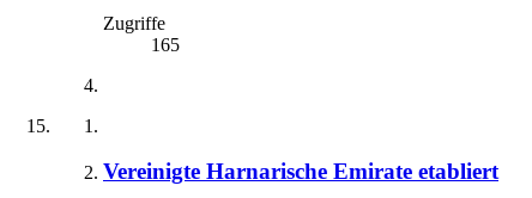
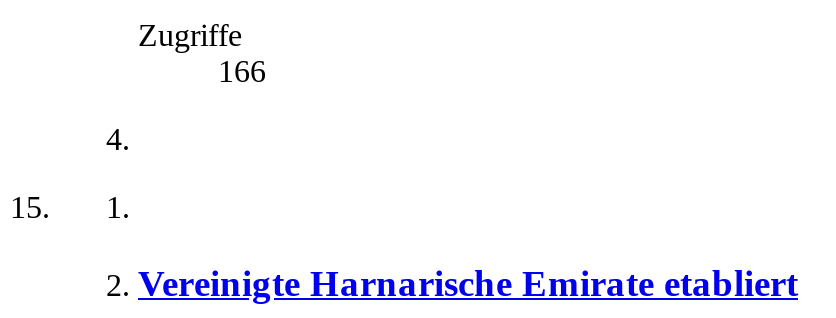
- 165
+ 166
